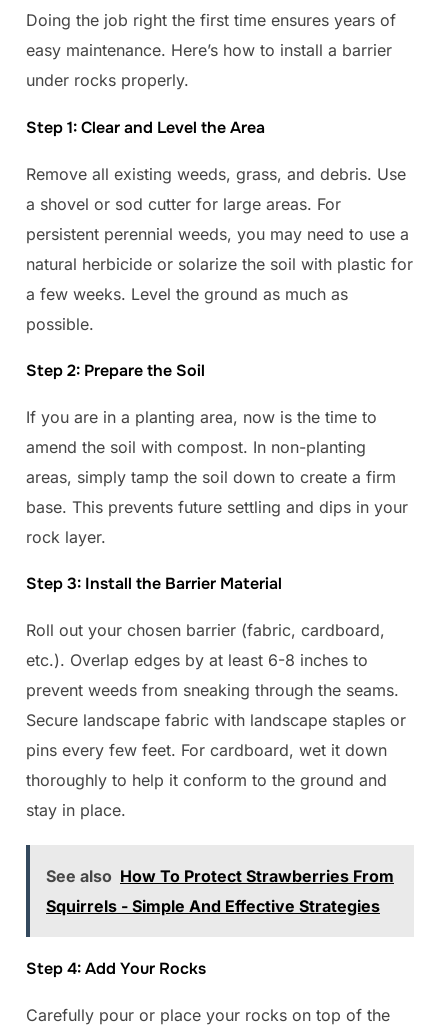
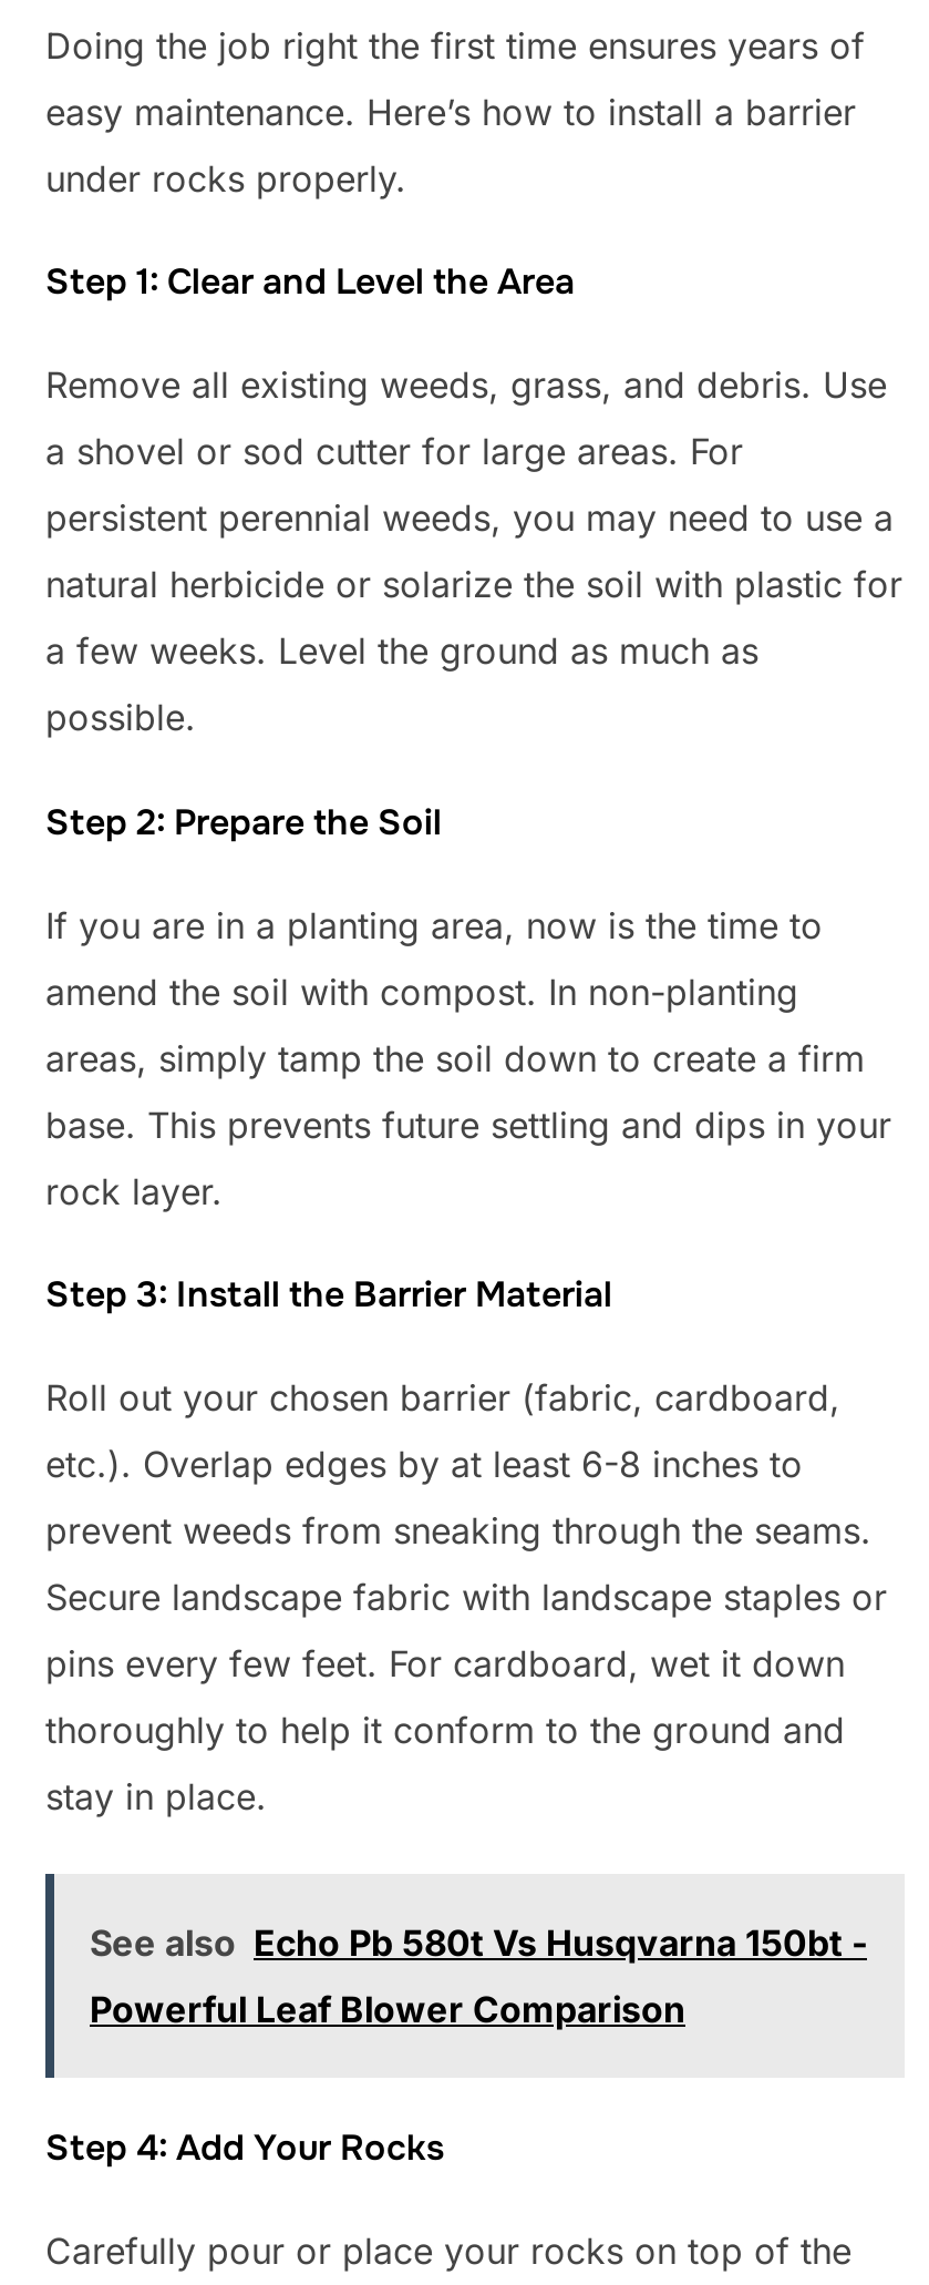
- See also How To Protect Strawberries From
+ See also Echo Pb 580t Vs Husqvarna 150bt -

- Squirrels - Simple And Effective Strategies
+ Powerful Leaf Blower Comparison
